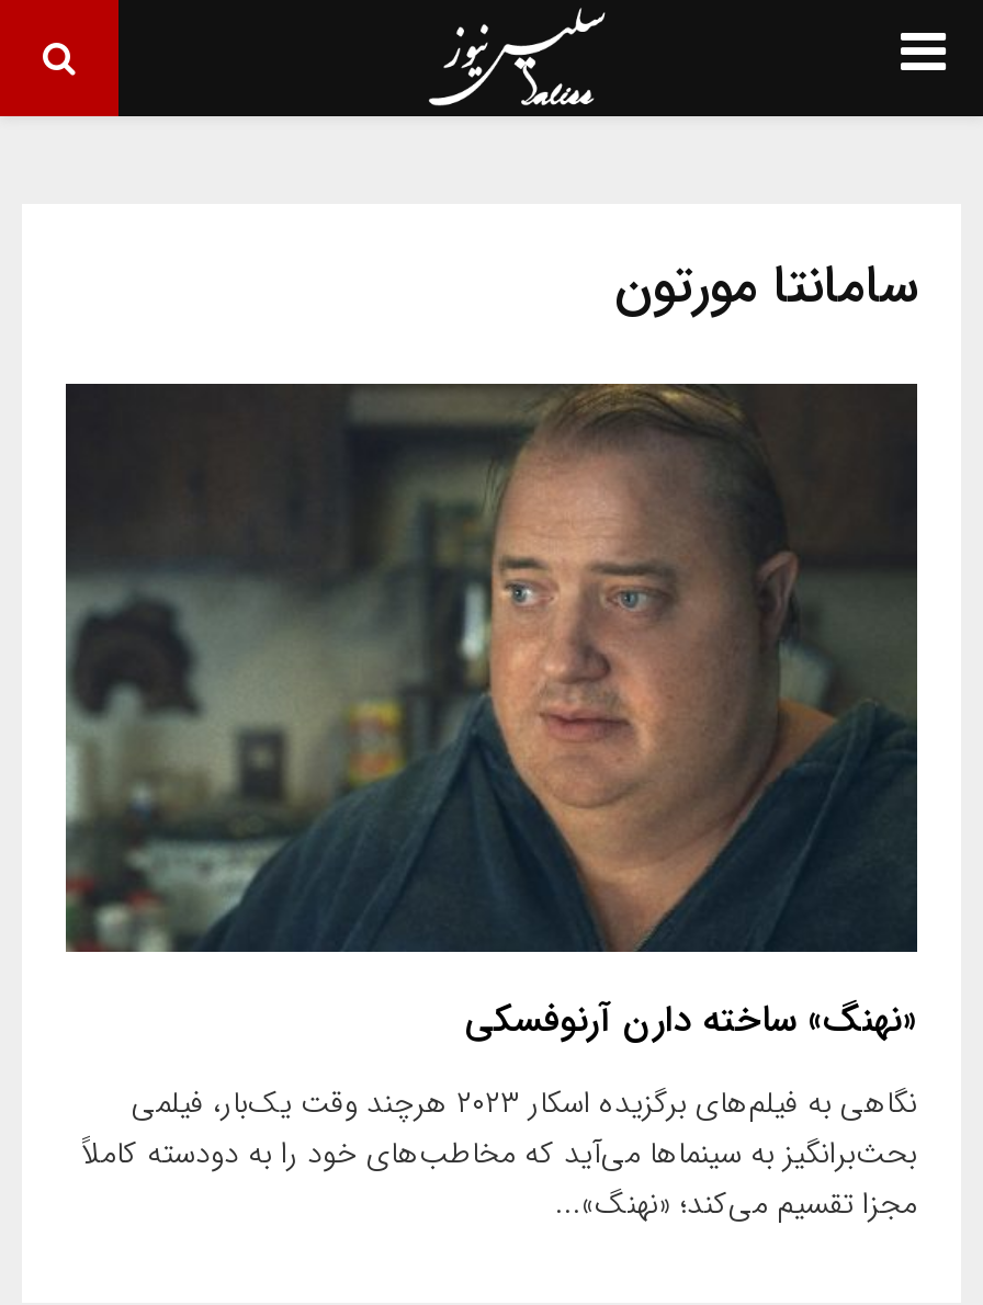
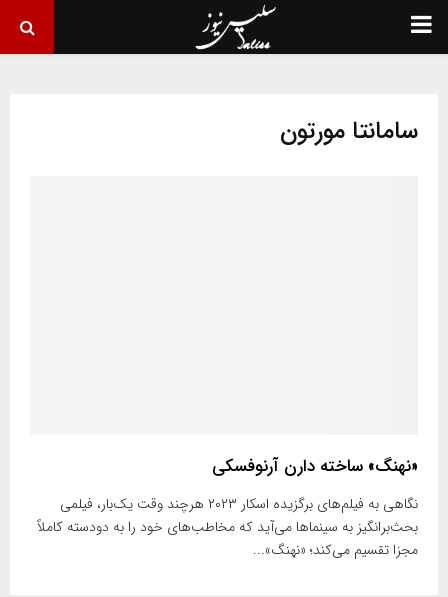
- [image]
